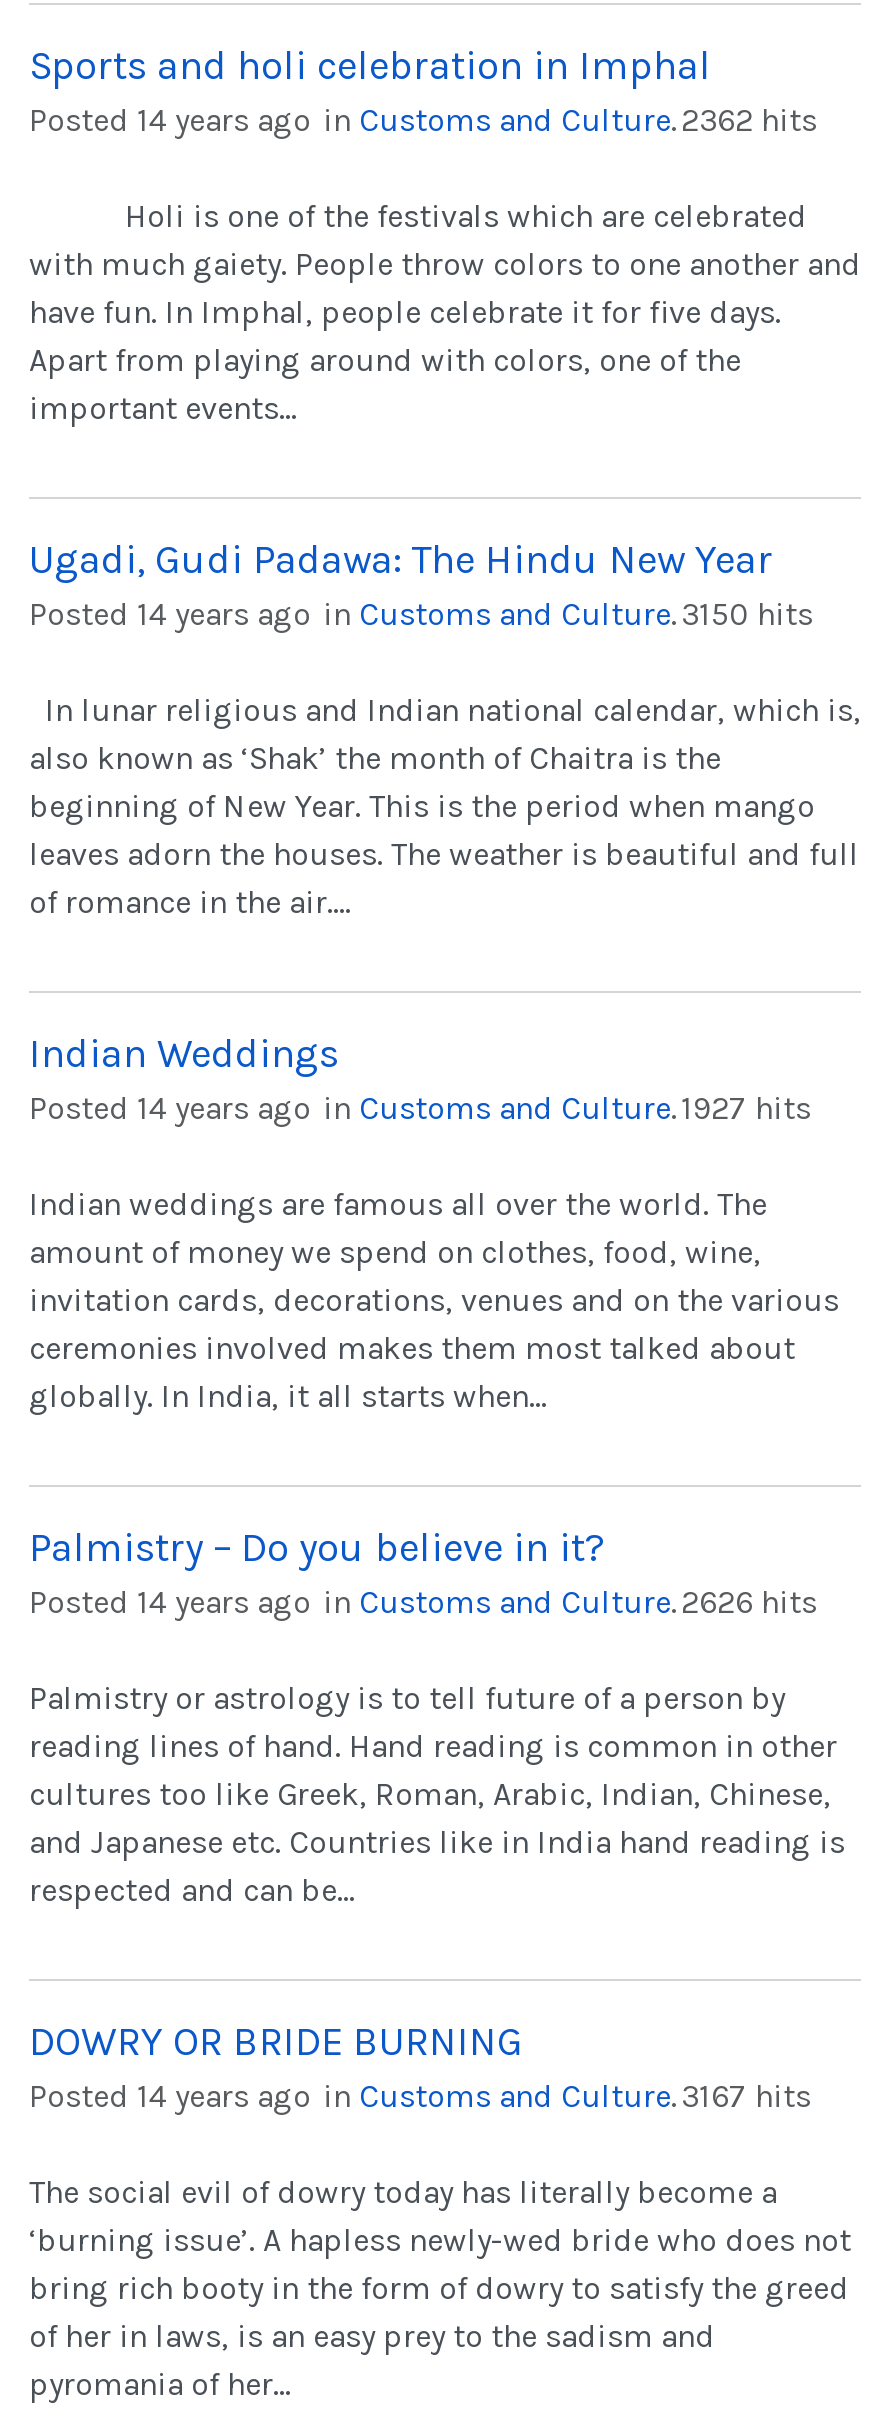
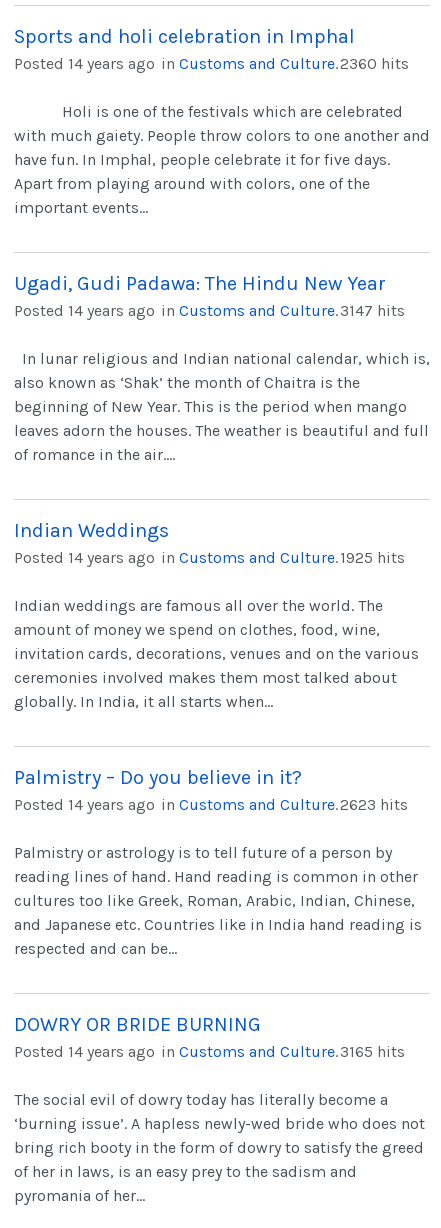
- Posted 14 years ago in Customs and Culture. 2362 hits
+ Posted 14 years ago in Customs and Culture. 2360 hits

- Posted 14 years ago in Customs and Culture. 3150 hits
+ Posted 14 years ago in Customs and Culture. 3147 hits

- Posted 14 years ago in Customs and Culture. 1927 hits
+ Posted 14 years ago in Customs and Culture. 1925 hits

- Posted 14 years ago in Customs and Culture. 2626 hits
+ Posted 14 years ago in Customs and Culture. 2623 hits

- Posted 14 years ago in Customs and Culture. 3167 hits
+ Posted 14 years ago in Customs and Culture. 3165 hits
